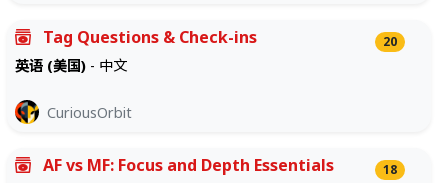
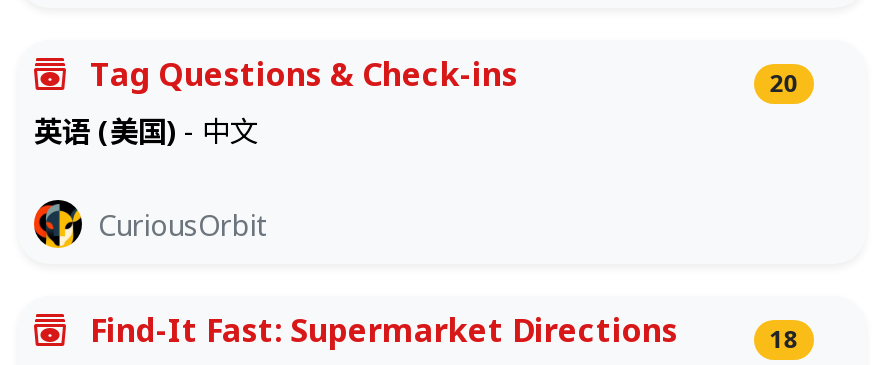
- AF vs MF: Focus and Depth Essentials
+ Find-It Fast: Supermarket Directions
